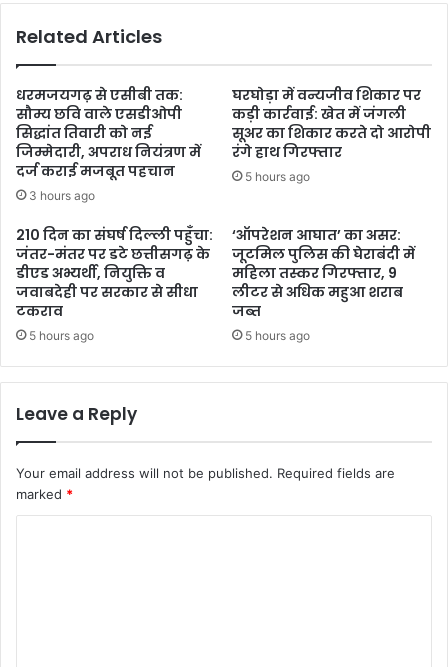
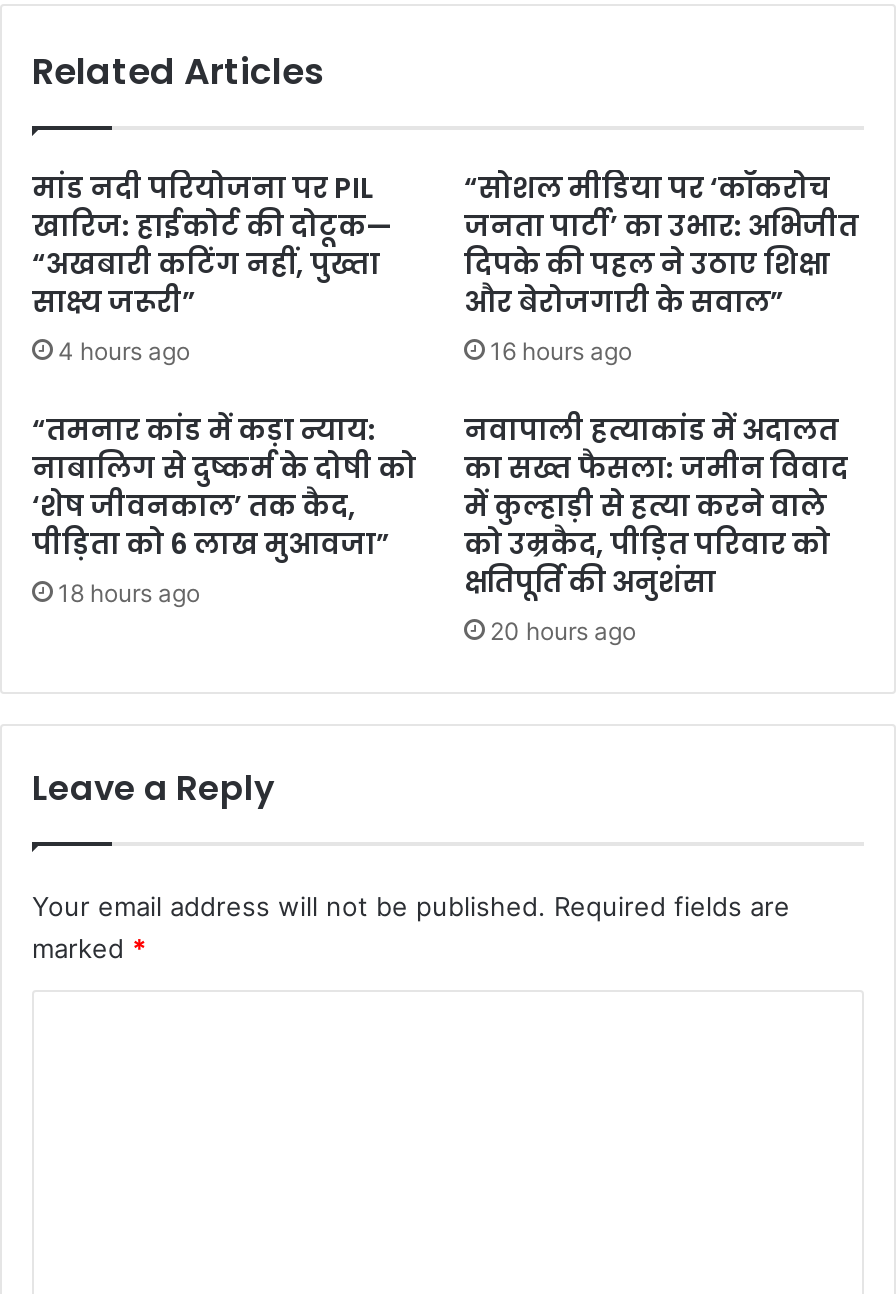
- धरमजयगढ़ से एसीबी तक:
- सौम्य छवि वाले एसडीओपी
- सिद्धांत तिवारी को नई
- जिम्मेदारी, अपराध नियंत्रण में
- दर्ज कराई मजबूत पहचान
- 3 hours ago
+ मांड नदी परियोजना पर PIL
+ खारिज: हाईकोर्ट की दोटूक—
+ “अखबारी कटिंग नहीं, पुख्ता
+ साक्ष्य जरूरी”
+ 4 hours ago

- घरघोड़ा में वन्यजीव शिकार पर
- कड़ी कार्रवाई: खेत में जंगली
- सूअर का शिकार करते दो आरोपी
- रंगे हाथ गिरफ्तार
- 5 hours ago
+ “सोशल मीडिया पर ‘कॉकरोच
+ जनता पार्टी’ का उभार: अभिजीत
+ दिपके की पहल ने उठाए शिक्षा
+ और बेरोजगारी के सवाल”
+ 16 hours ago

- 210 दिन का संघर्ष दिल्ली पहुँचा:
- जंतर-मंतर पर डटे छत्तीसगढ़ के
- डीएड अभ्यर्थी, नियुक्ति व
- जवाबदेही पर सरकार से सीधा
- टकराव
- 5 hours ago
+ “तमनार कांड में कड़ा न्याय:
+ नाबालिग से दुष्कर्म के दोषी को
+ ‘शेष जीवनकाल’ तक कैद,
+ पीड़िता को 6 लाख मुआवजा”
+ 18 hours ago

- ‘ऑपरेशन आघात’ का असर:
- जूटमिल पुलिस की घेराबंदी में
- महिला तस्कर गिरफ्तार, 9
- लीटर से अधिक महुआ शराब
- जब्त
- 5 hours ago
+ नवापाली हत्याकांड में अदालत
+ का सख्त फैसला: जमीन विवाद
+ में कुल्हाड़ी से हत्या करने वाले
+ को उम्रकैद, पीड़ित परिवार को
+ क्षतिपूर्ति की अनुशंसा
+ 20 hours ago
